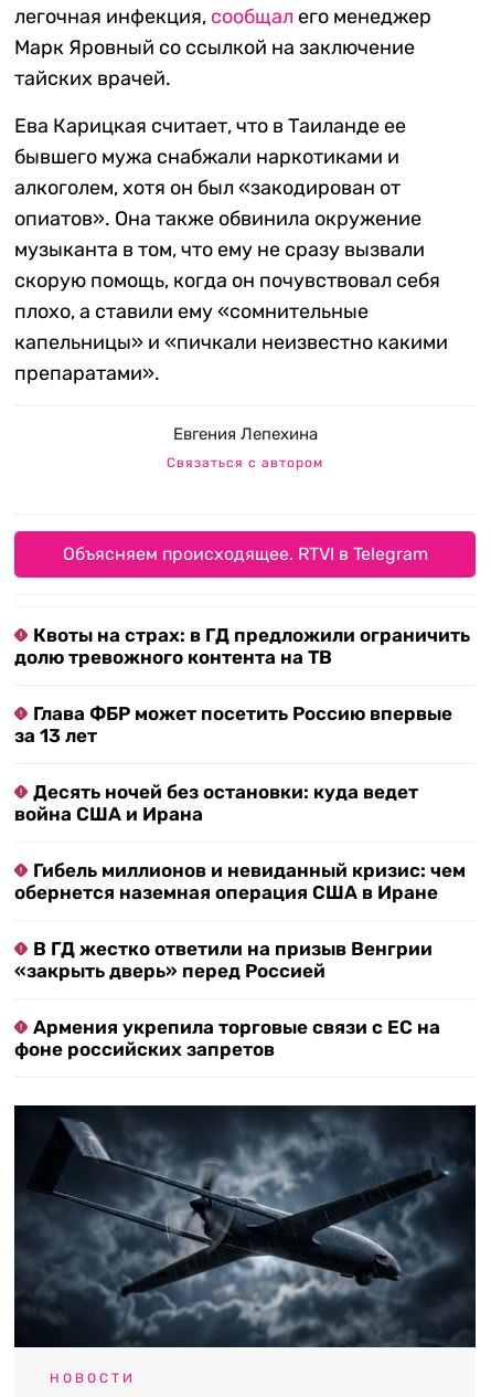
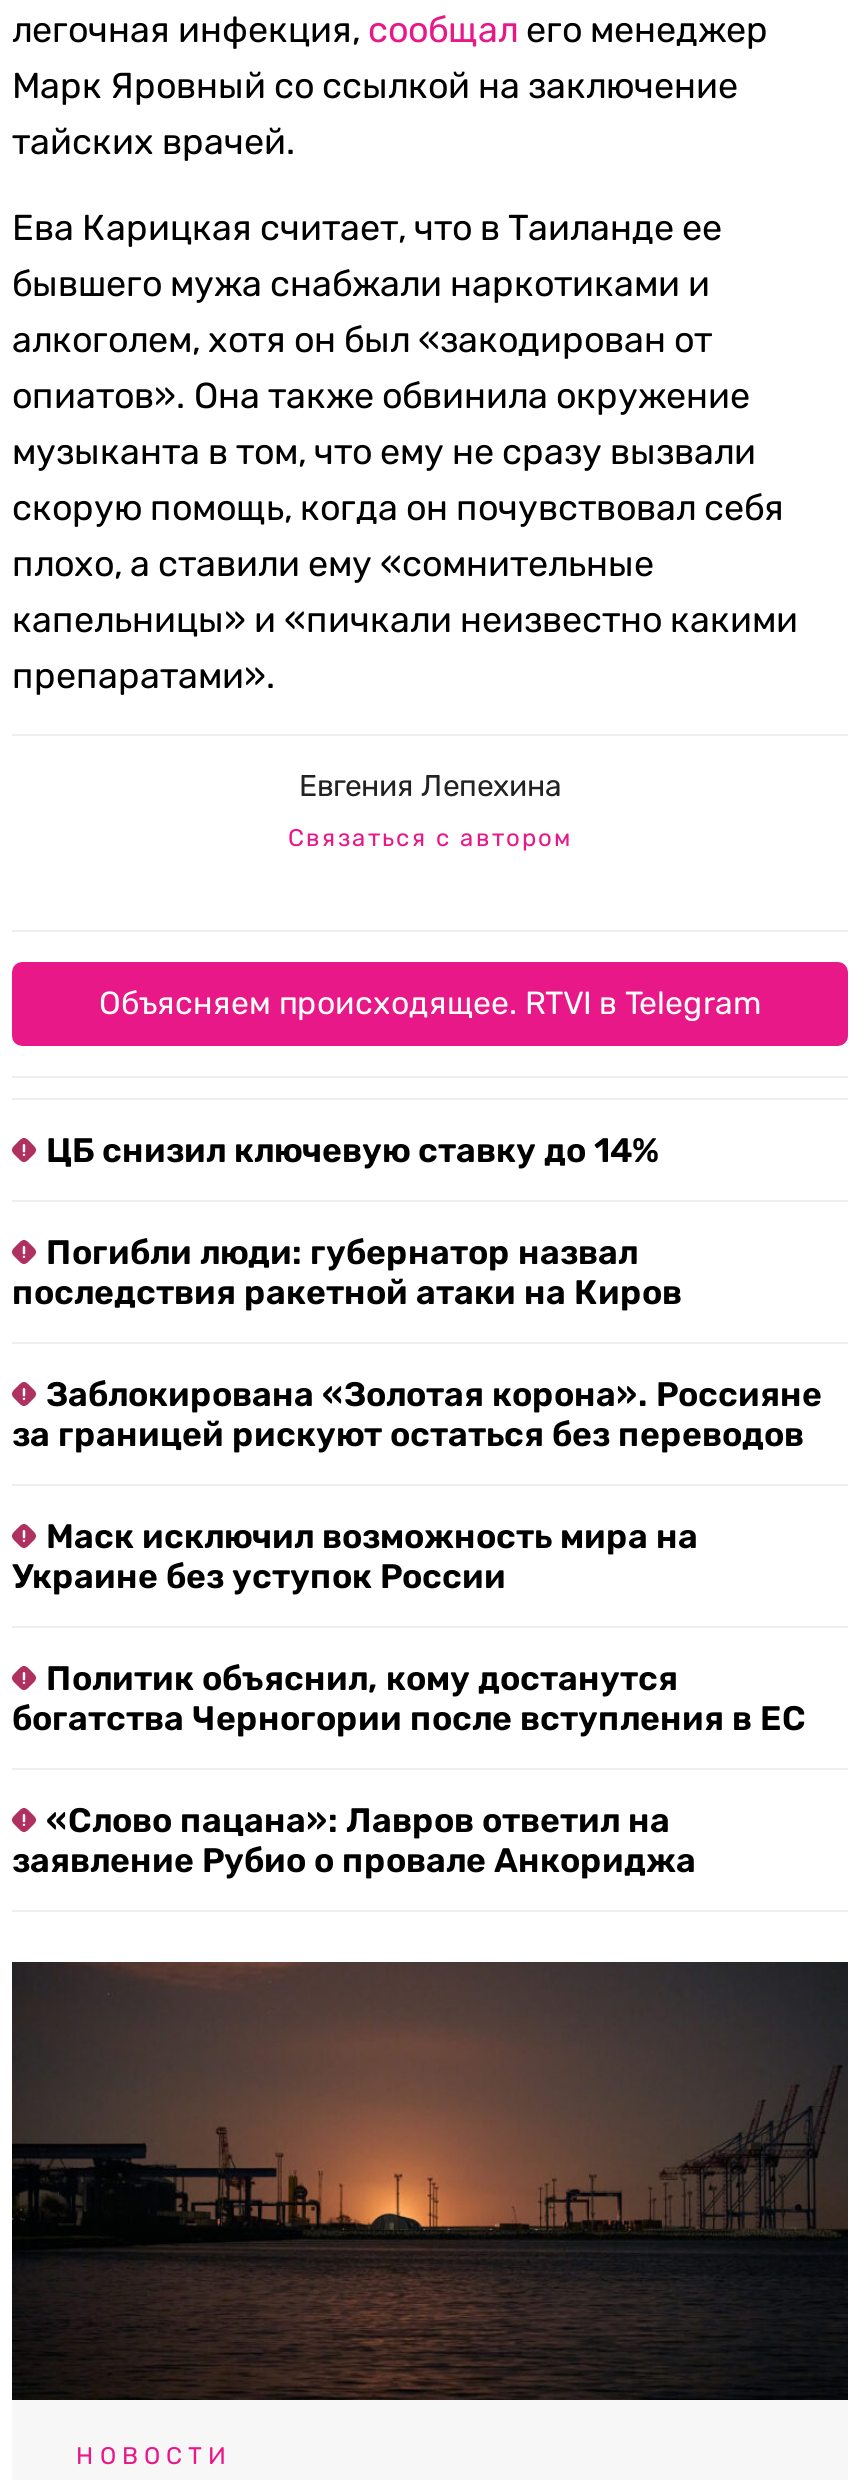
- Квоты на страх: в ГД предложили ограничить
- долю тревожного контента на ТВ
+ ЦБ снизил ключевую ставку до 14%

- Глава ФБР может посетить Россию впервые
- за 13 лет
+ Погибли люди: губернатор назвал
+ последствия ракетной атаки на Киров

- Десять ночей без остановки: куда ведет
- война США и Ирана
+ Заблокирована «Золотая корона». Россияне
+ за границей рискуют остаться без переводов

- Гибель миллионов и невиданный кризис: чем
- обернется наземная операция США в Иране
+ Маск исключил возможность мира на
+ Украине без уступок России

- В ГД жестко ответили на призыв Венгрии
- «закрыть дверь» перед Россией
+ Политик объяснил, кому достанутся
+ богатства Черногории после вступления в ЕС

- Армения укрепила торговые связи с ЕС на
- фоне российских запретов
+ «Слово пацана»: Лавров ответил на
+ заявление Рубио о провале Анкориджа

- [image]
+ [image]
